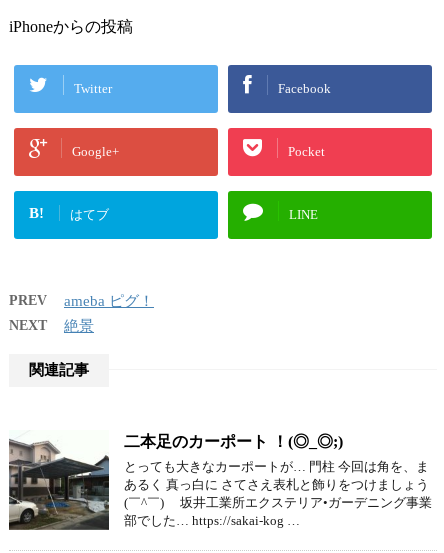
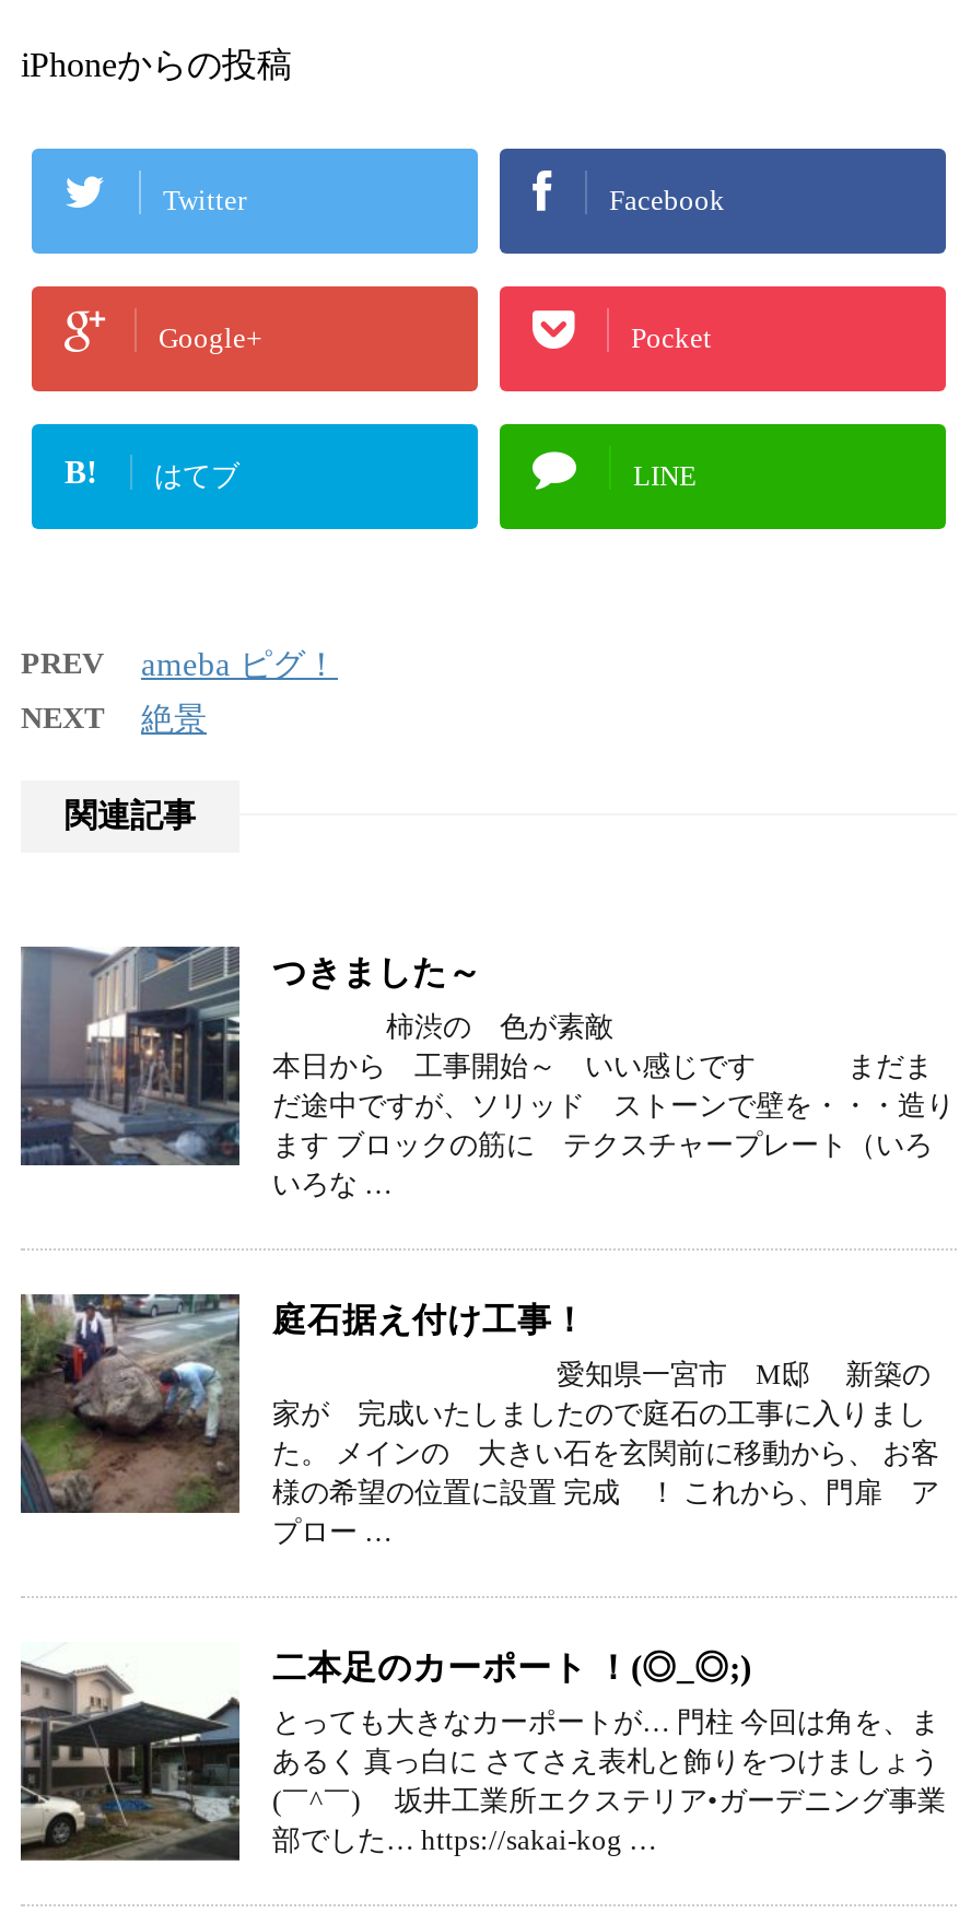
+ [image]
+ つきました～
+ 柿渋の 色が素敵
+ 本日から 工事開始～ いい感じです まだま
+ だ途中ですが、ソリッド ストーンで壁を・・・造り
+ ます ブロックの筋に テクスチャープレート（いろ
+ いろな …

+ [image]
+ 庭石据え付け工事！
+ 愛知県一宮市 M邸 新築の
+ 家が 完成いたしましたので庭石の工事に入りまし
+ た。 メインの 大きい石を玄関前に移動から、 お客
+ 様の希望の位置に設置 完成 ！ これから、門扉 ア
+ プロー …
